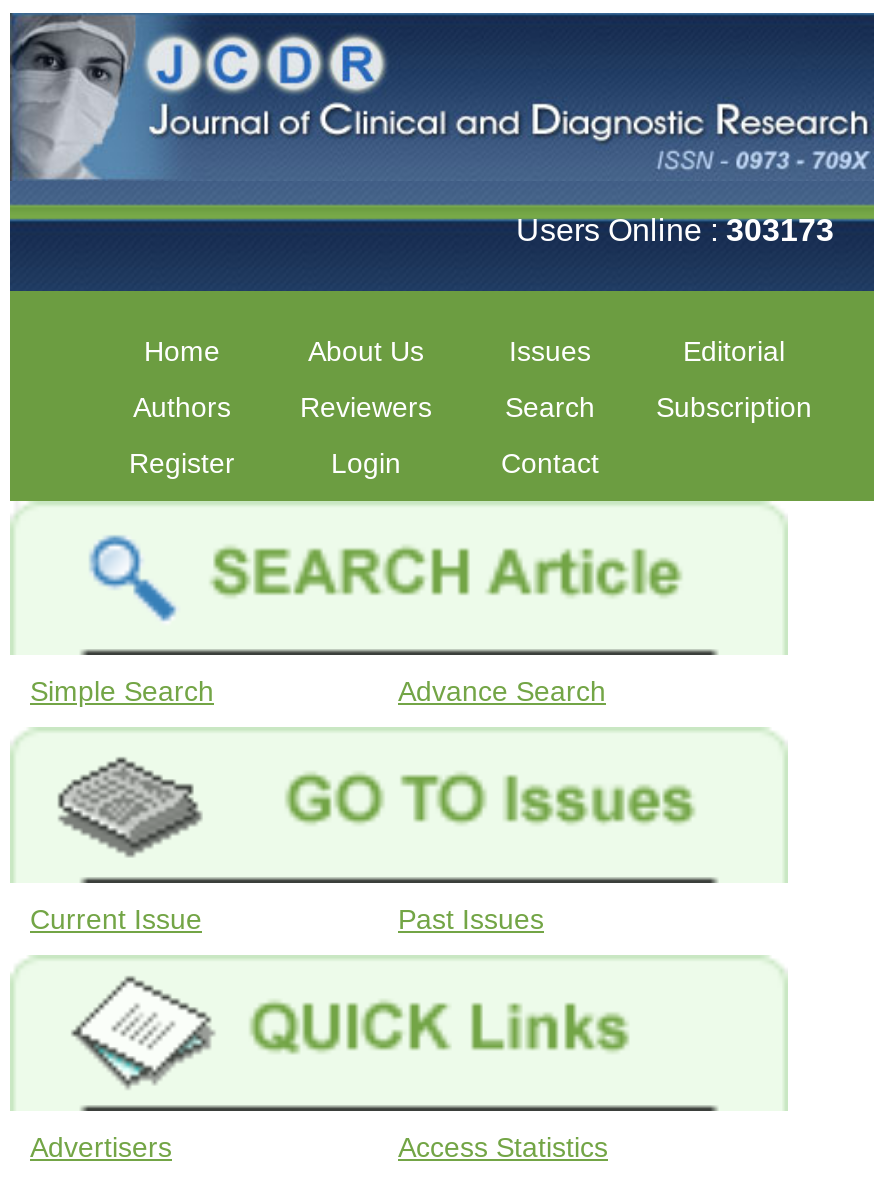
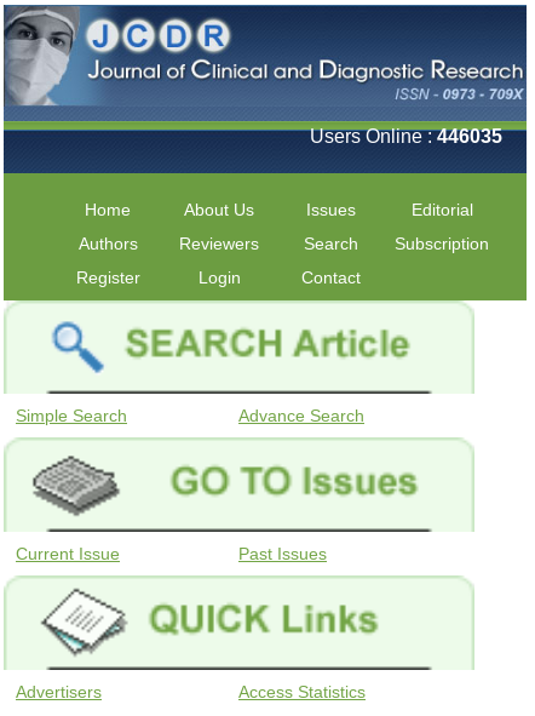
- Users Online :303173
+ Users Online :446035
